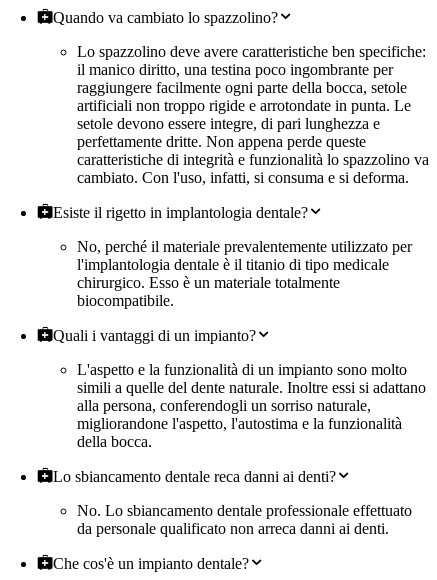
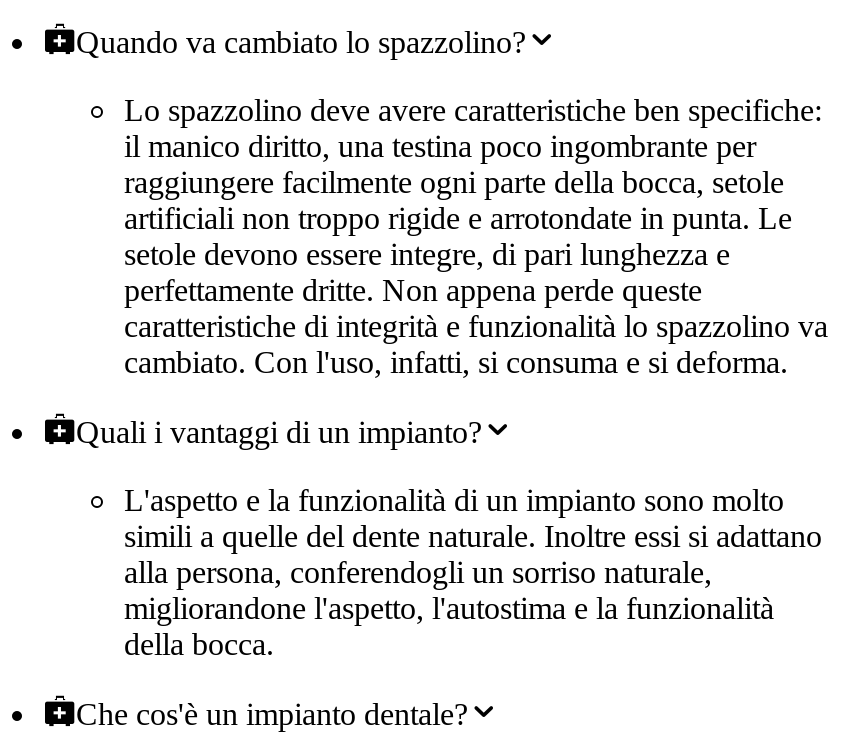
- Esiste il rigetto in implantologia dentale?
- No, perché il materiale prevalentemente utilizzato per
- l'implantologia dentale è il titanio di tipo medicale
- chirurgico. Esso è un materiale totalmente
- biocompatibile.

- Lo sbiancamento dentale reca danni ai denti?
- No. Lo sbiancamento dentale professionale effettuato
- da personale qualificato non arreca danni ai denti.
